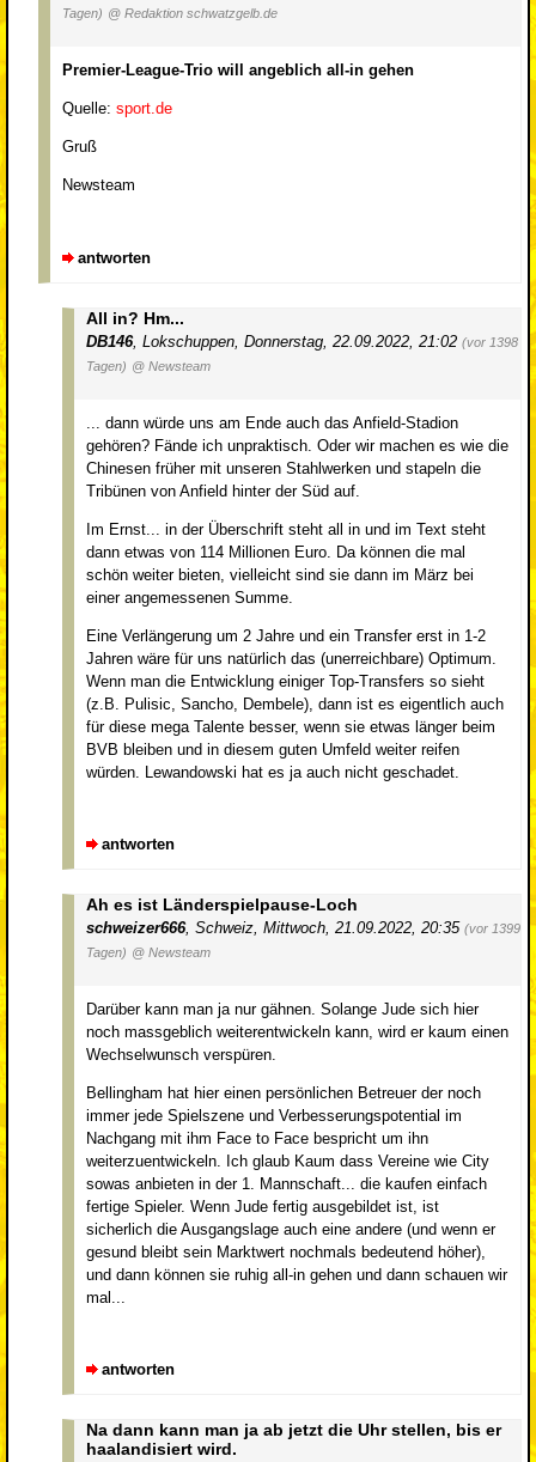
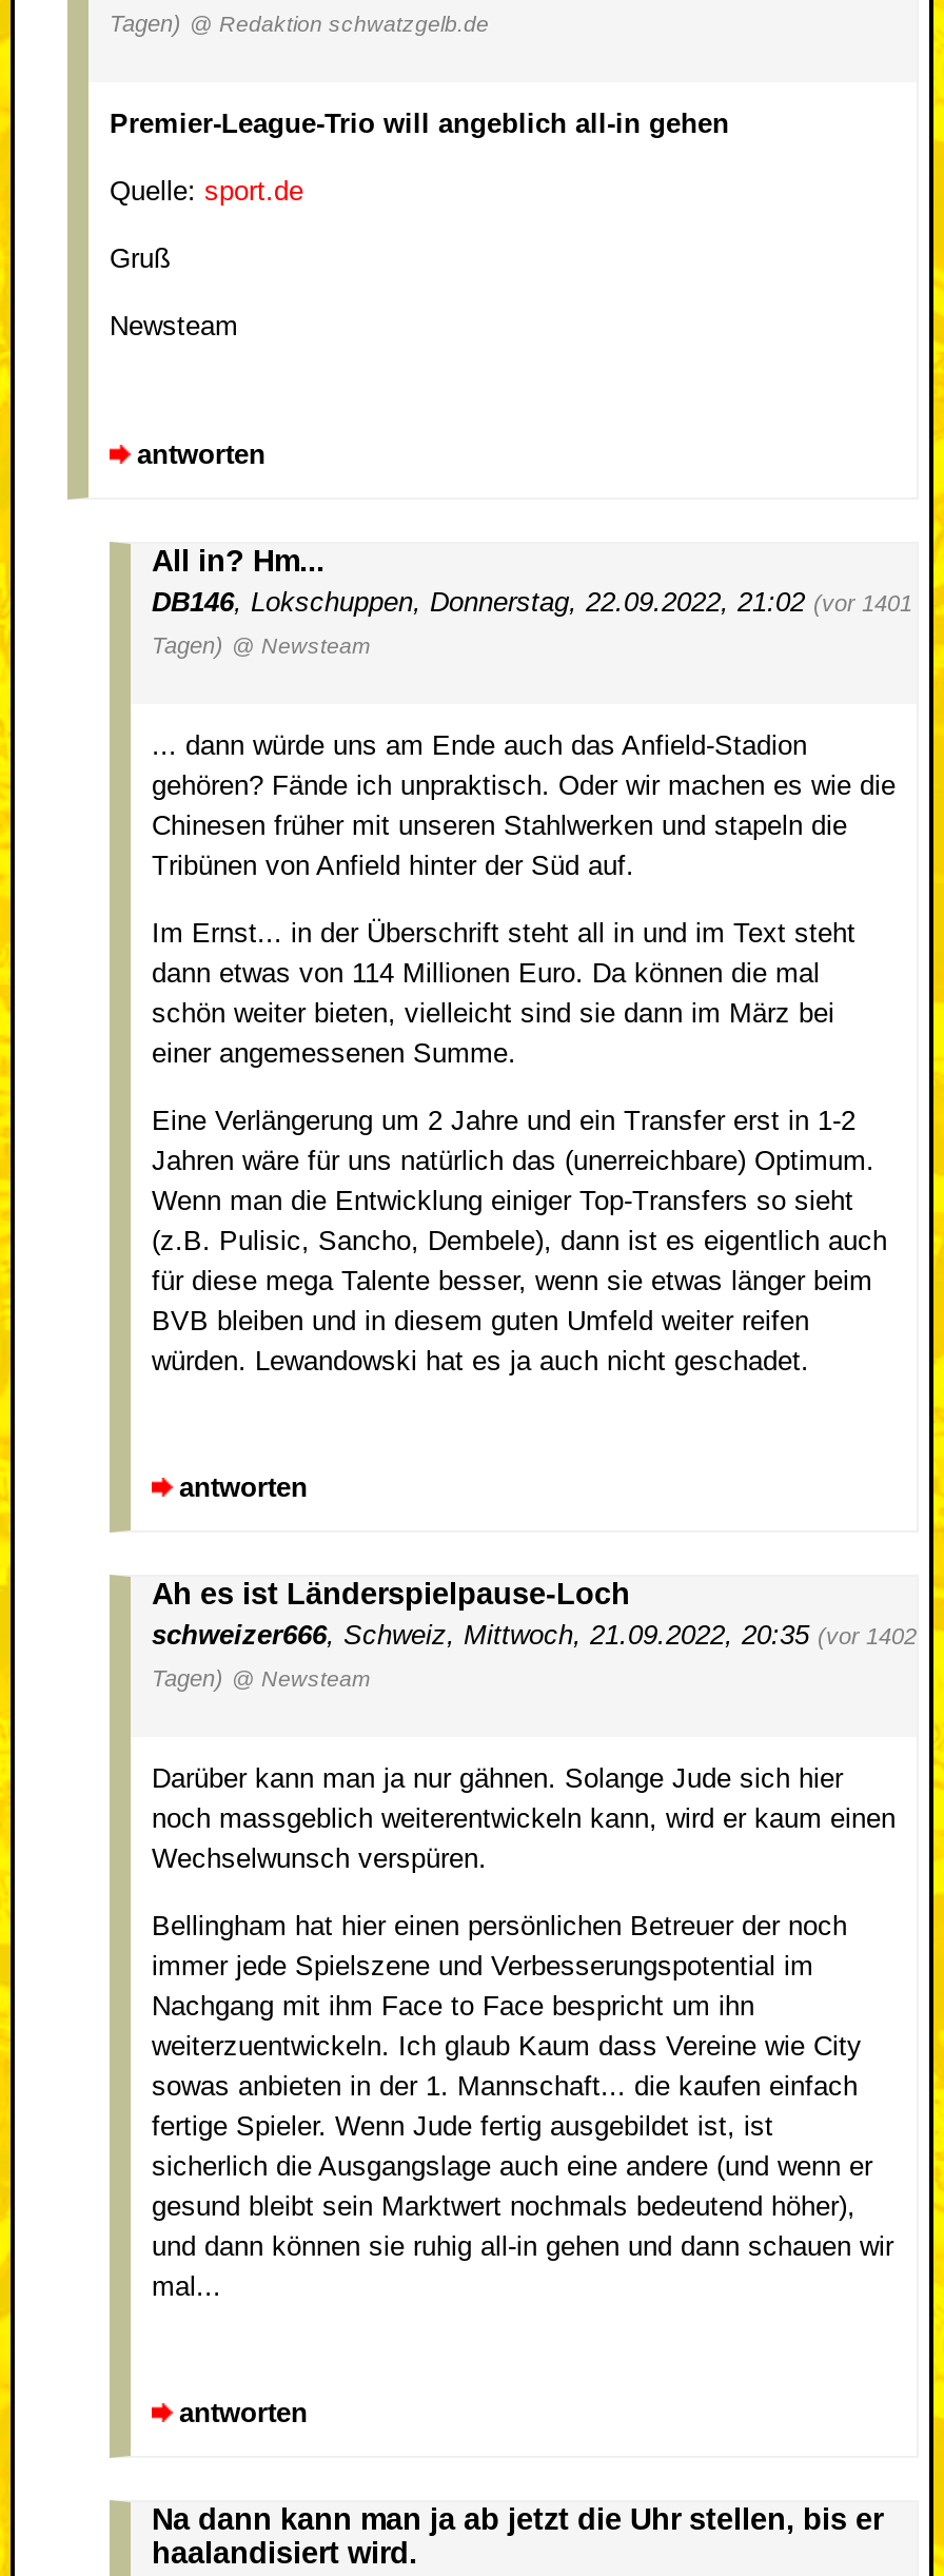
- DB146, Lokschuppen, Donnerstag, 22.09.2022, 21:02 (vor 1398
+ DB146, Lokschuppen, Donnerstag, 22.09.2022, 21:02 (vor 1401

- schweizer666, Schweiz, Mittwoch, 21.09.2022, 20:35 (vor 1399
+ schweizer666, Schweiz, Mittwoch, 21.09.2022, 20:35 (vor 1402
